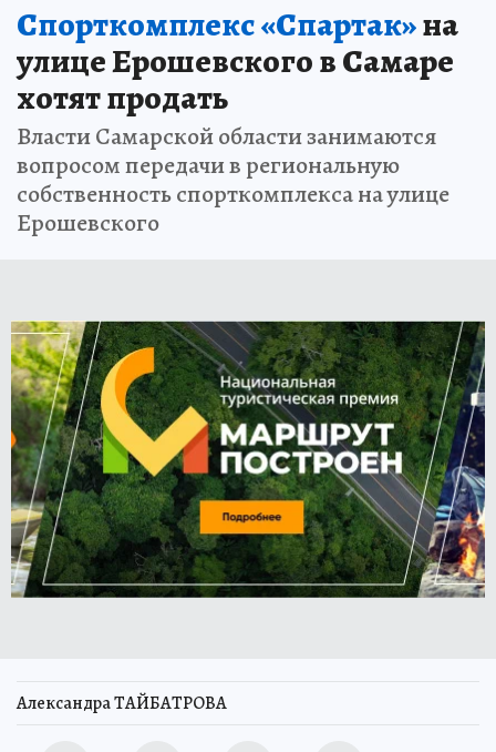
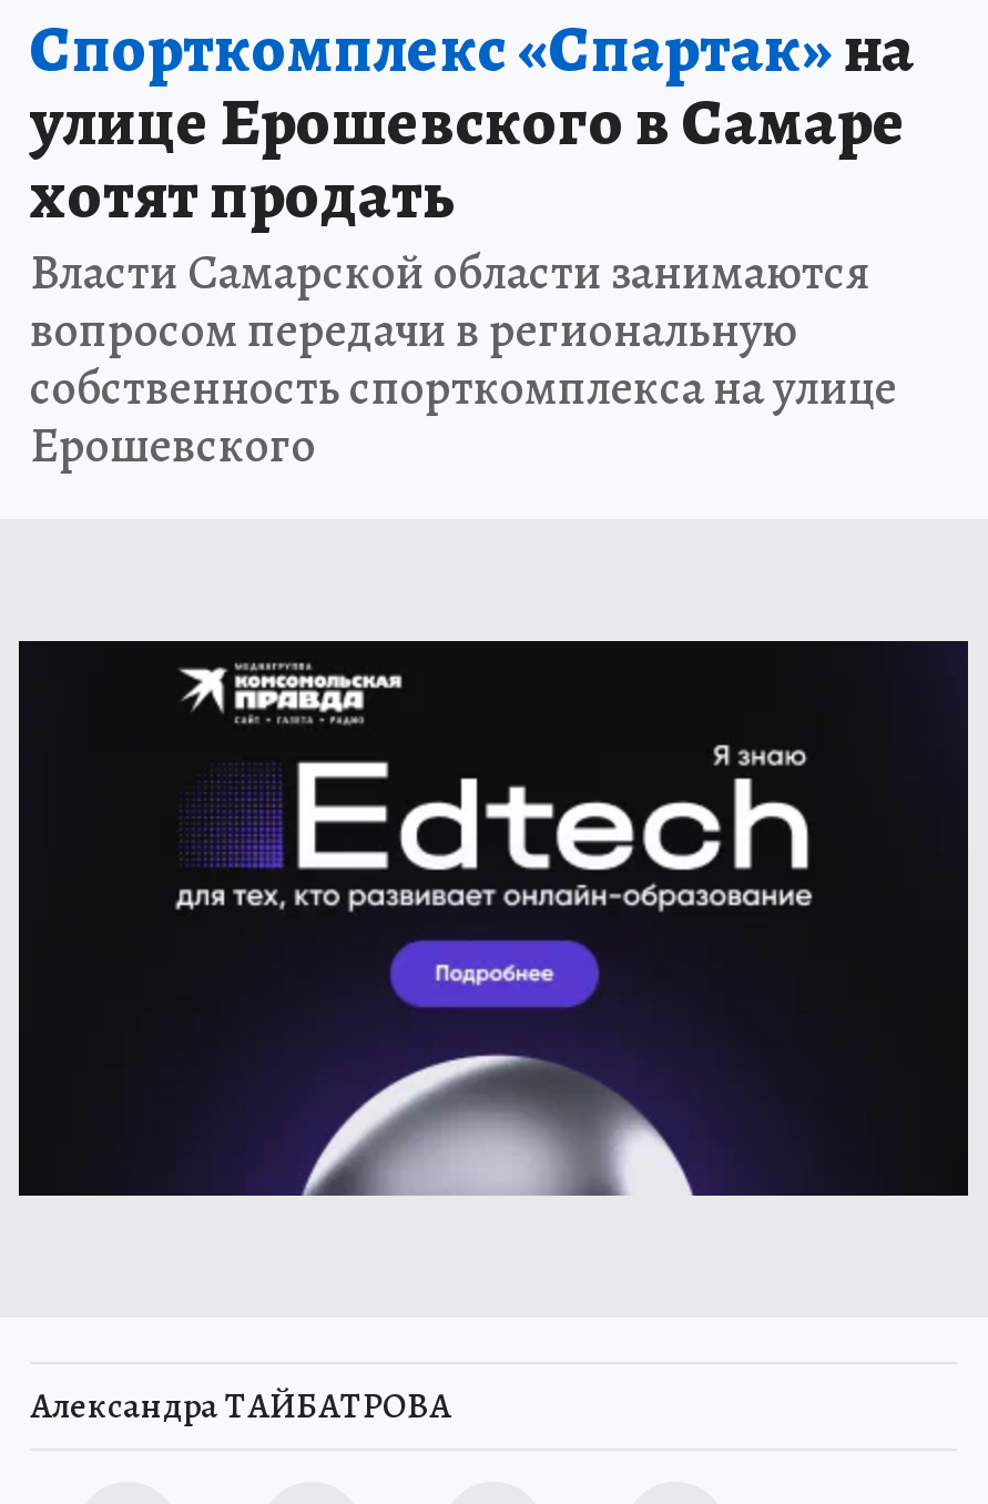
- [image]
+ [image]
